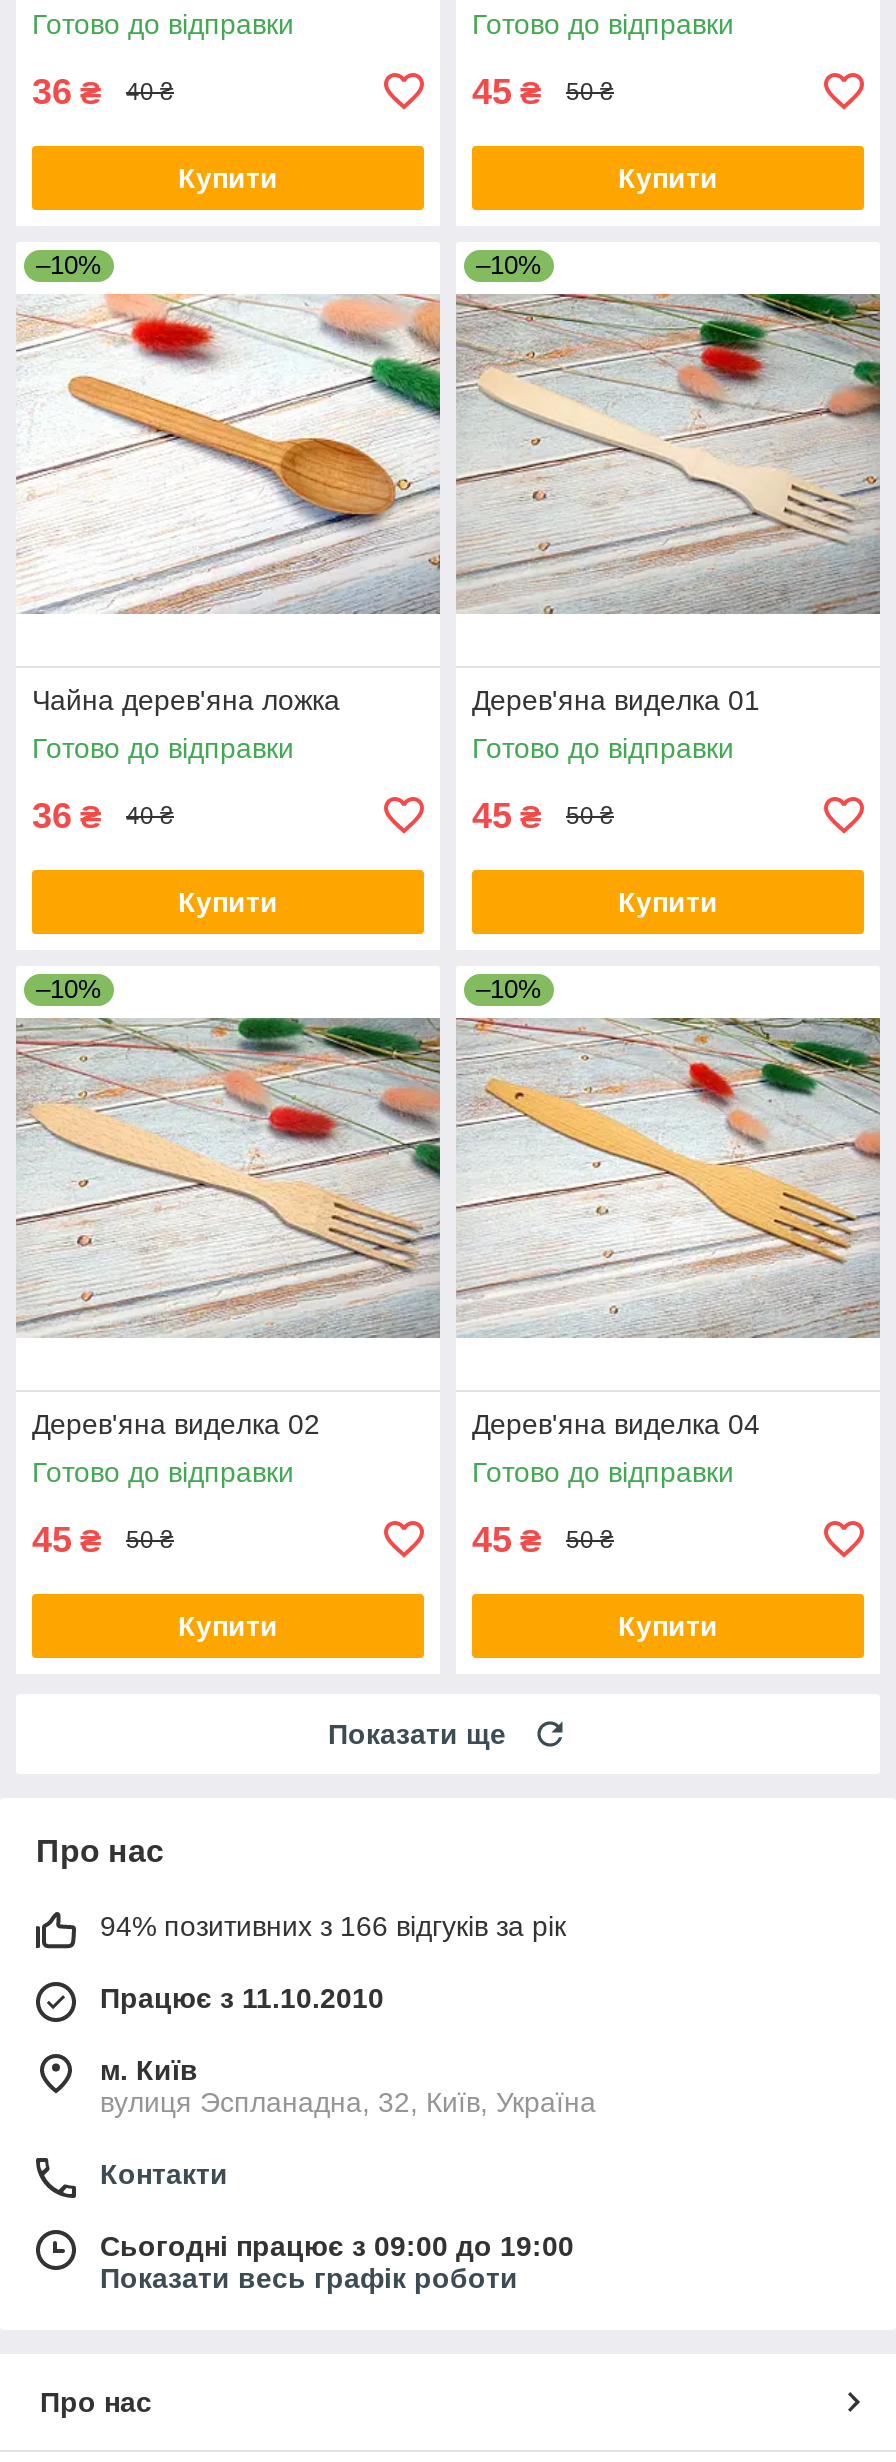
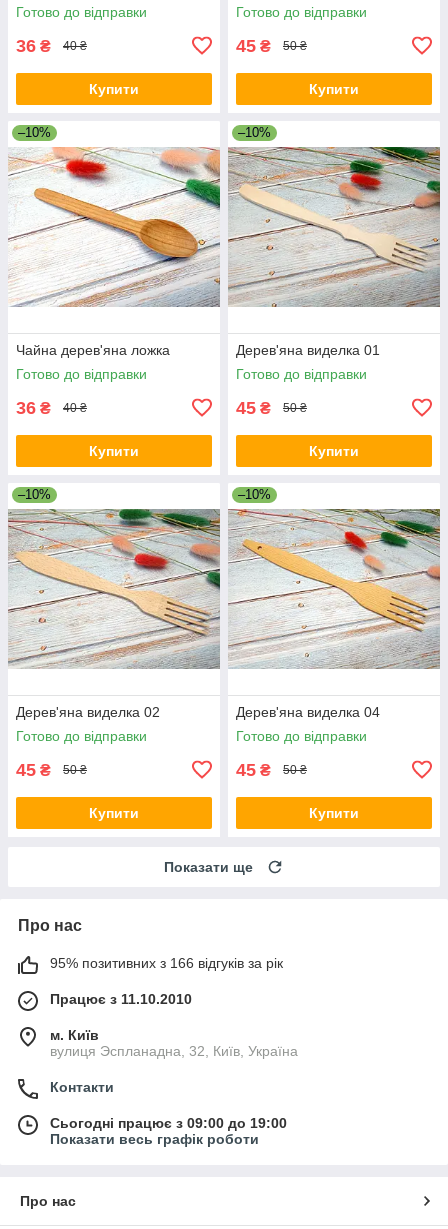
- 94% позитивних з 166 відгуків за рік
+ 95% позитивних з 166 відгуків за рік
